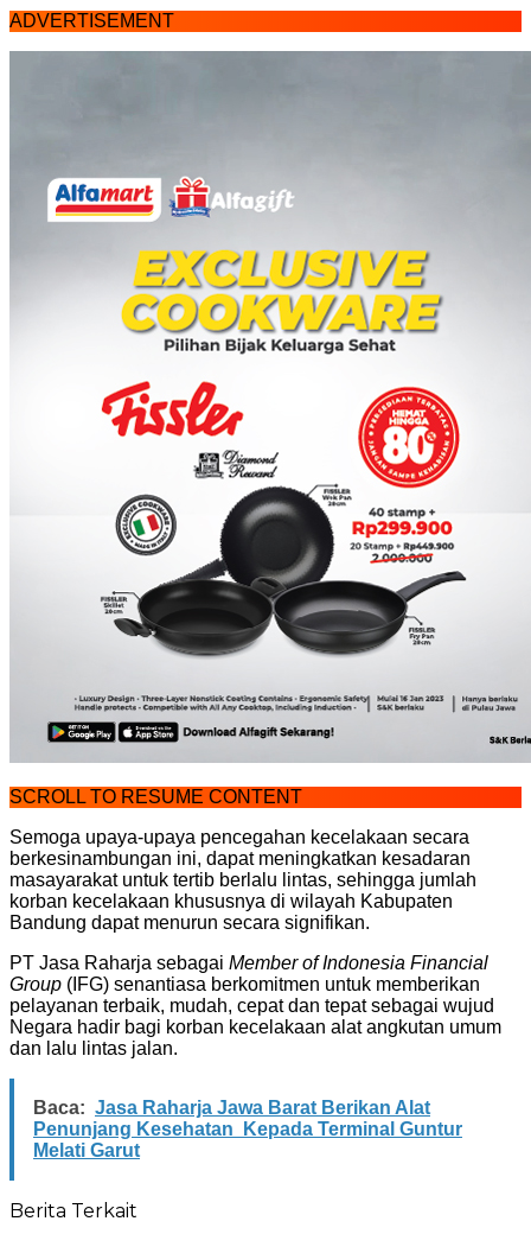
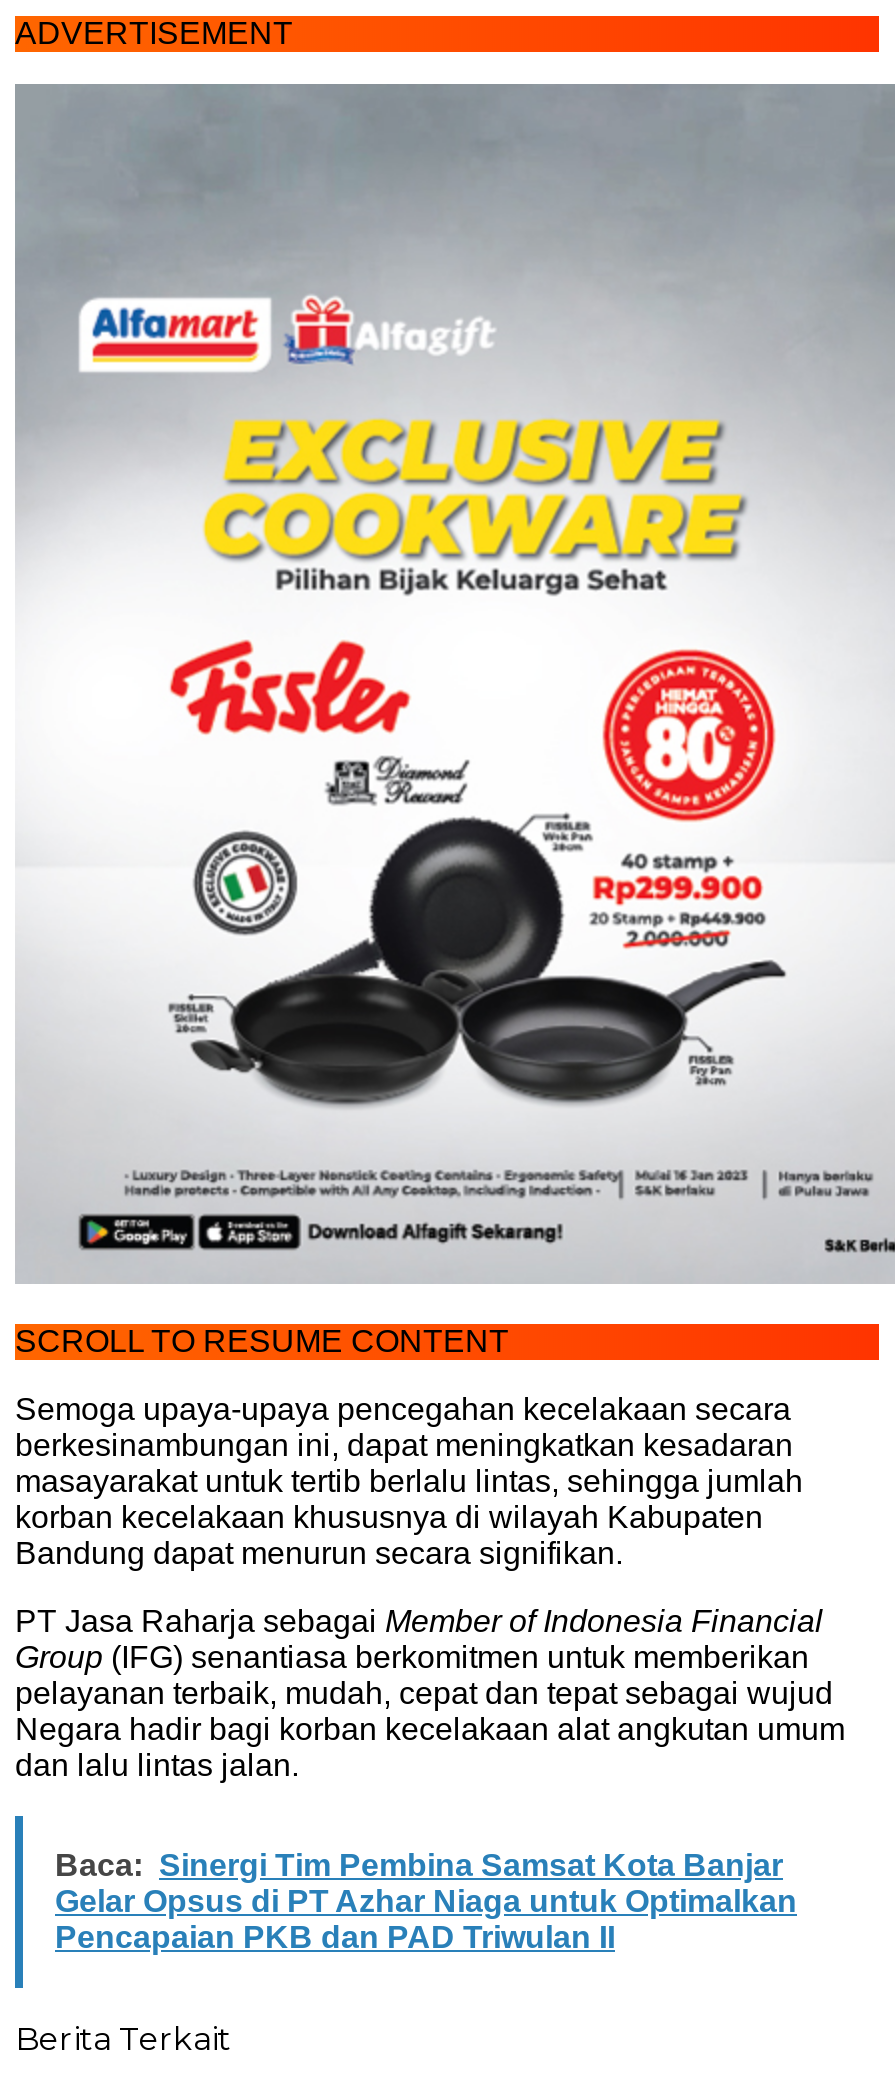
- Baca: Jasa Raharja Jawa Barat Berikan Alat
- Penunjang Kesehatan Kepada Terminal Guntur
- Melati Garut
+ Baca: Sinergi Tim Pembina Samsat Kota Banjar
+ Gelar Opsus di PT Azhar Niaga untuk Optimalkan
+ Pencapaian PKB dan PAD Triwulan II
